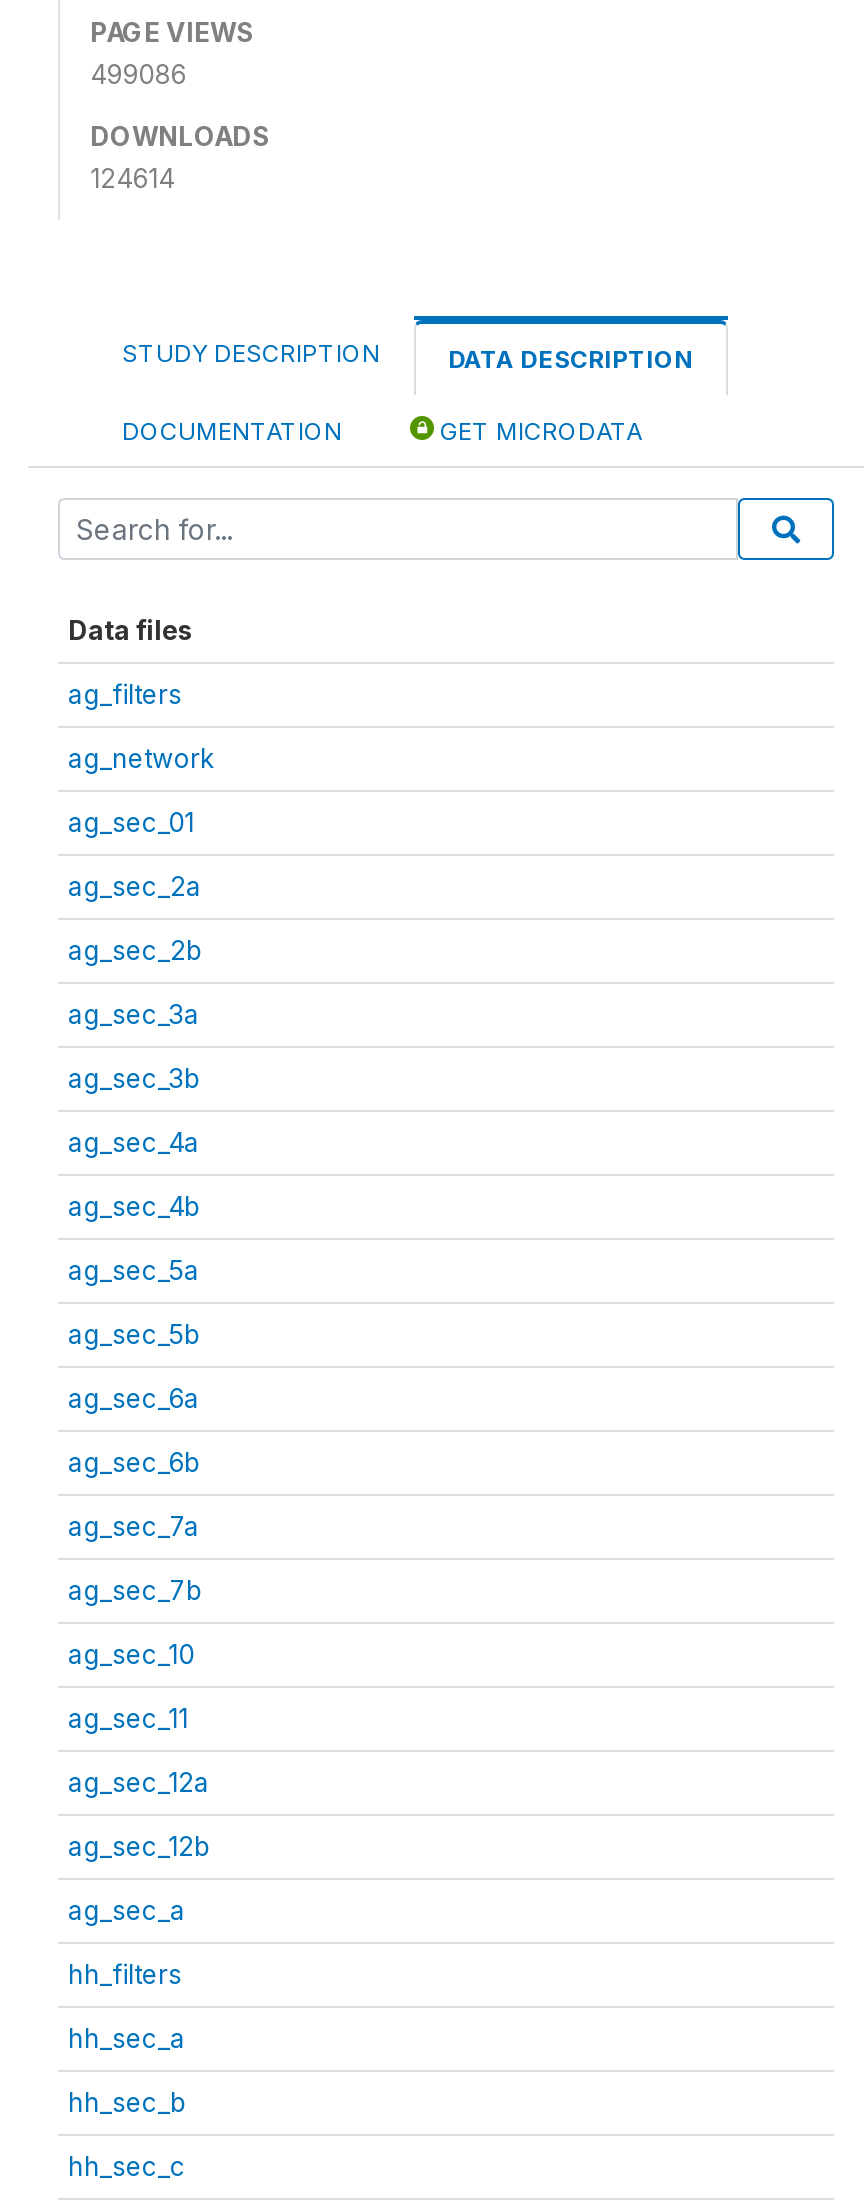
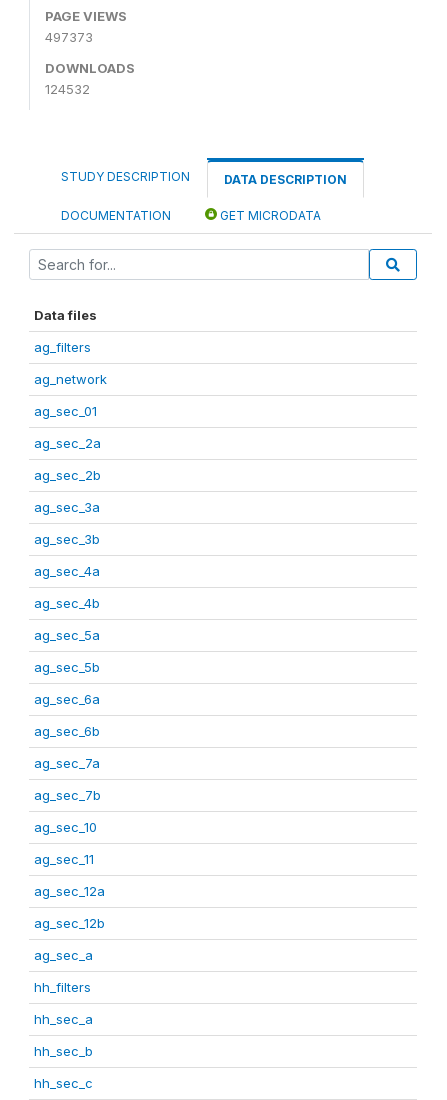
- 499086
+ 497373

- 124614
+ 124532
